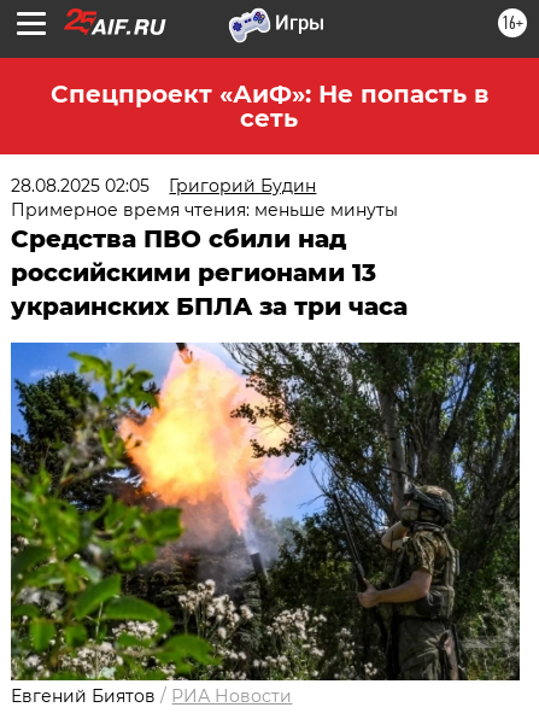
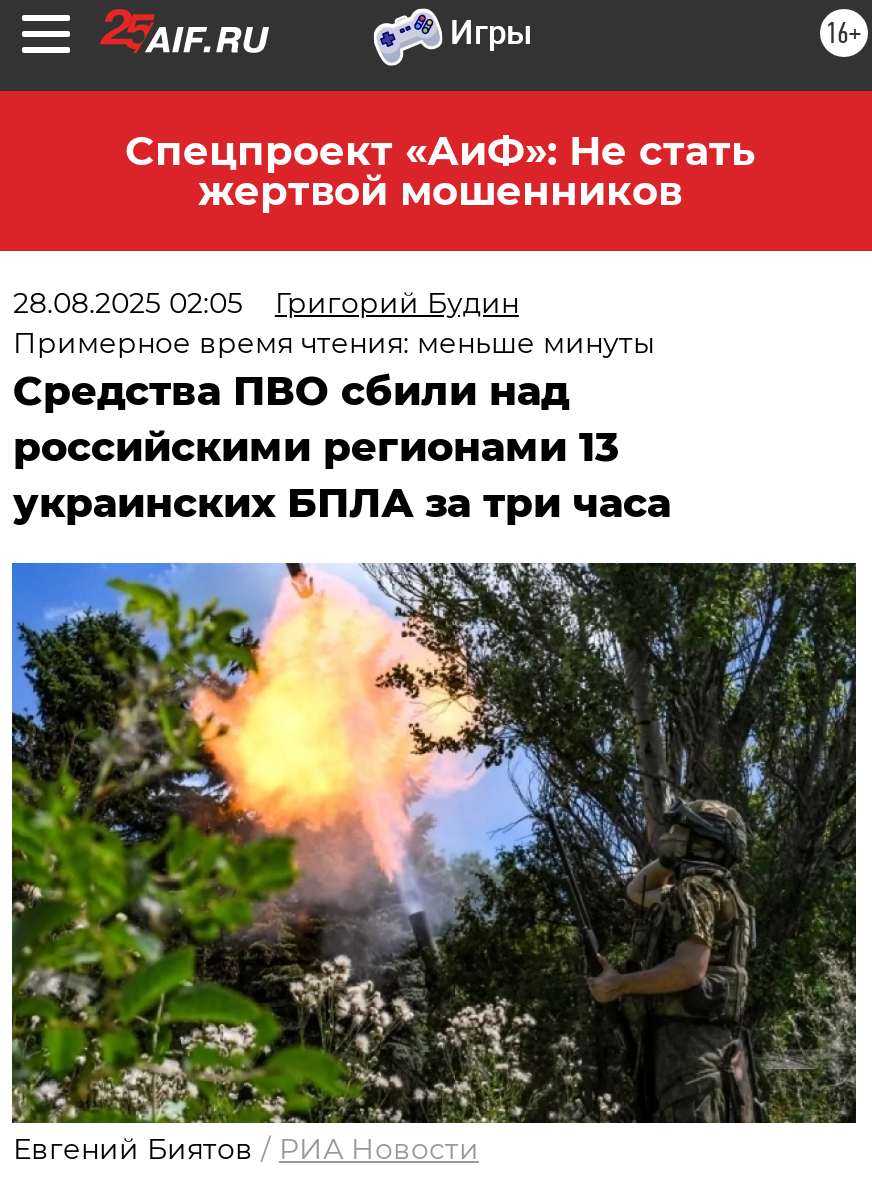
- Спецпроект «АиФ»: Не попасть в
- сеть
+ Спецпроект «АиФ»: Не стать
+ жертвой мошенников
